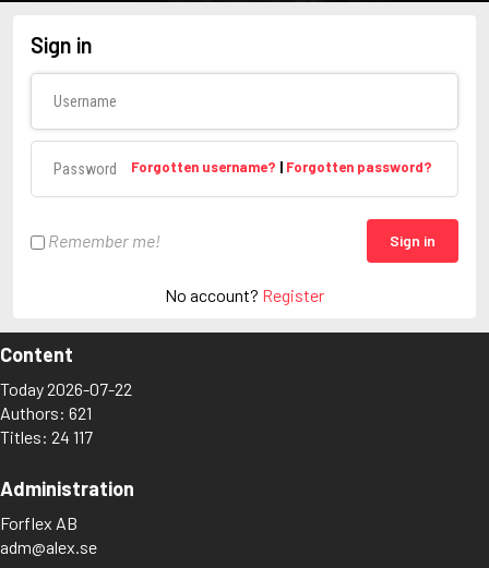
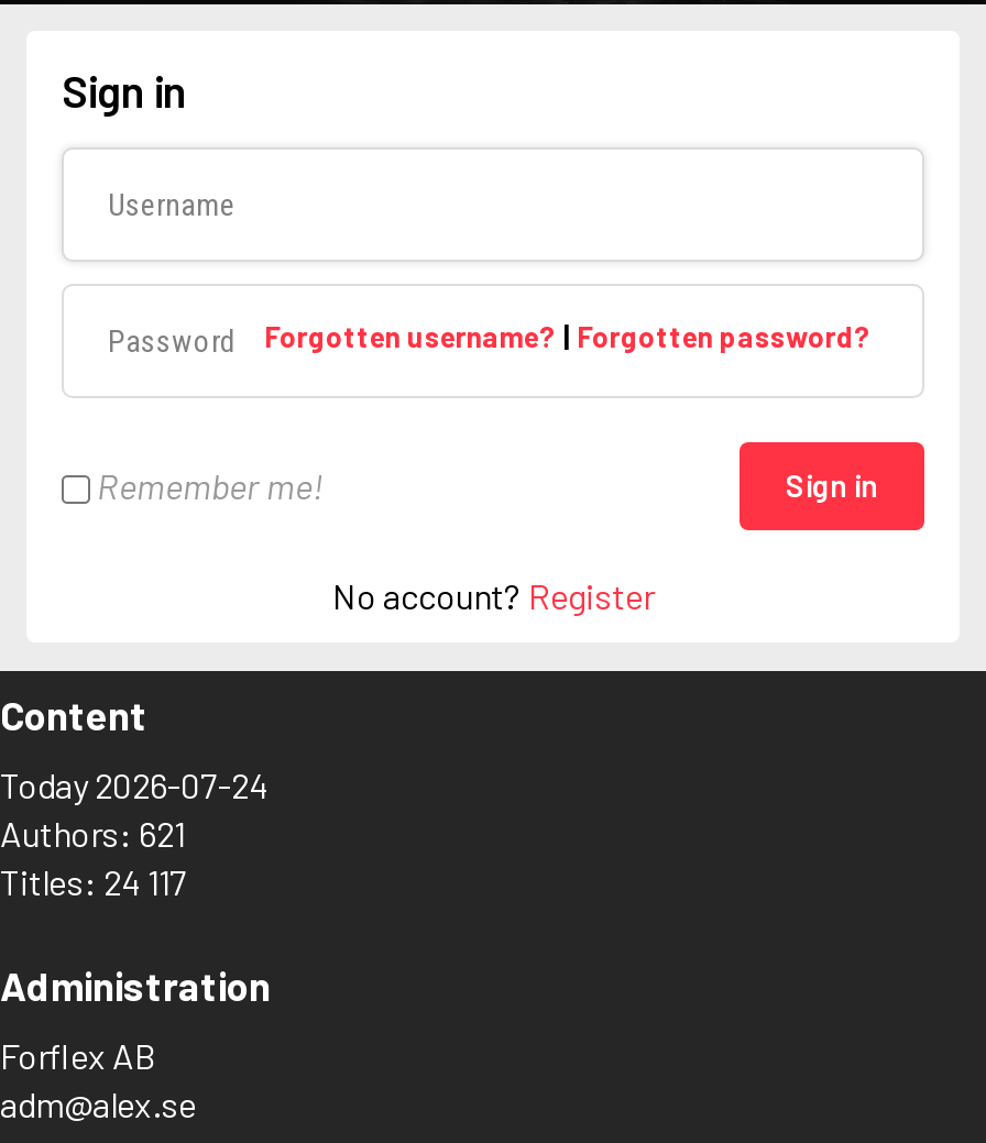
- Today 2026-07-22
+ Today 2026-07-24
